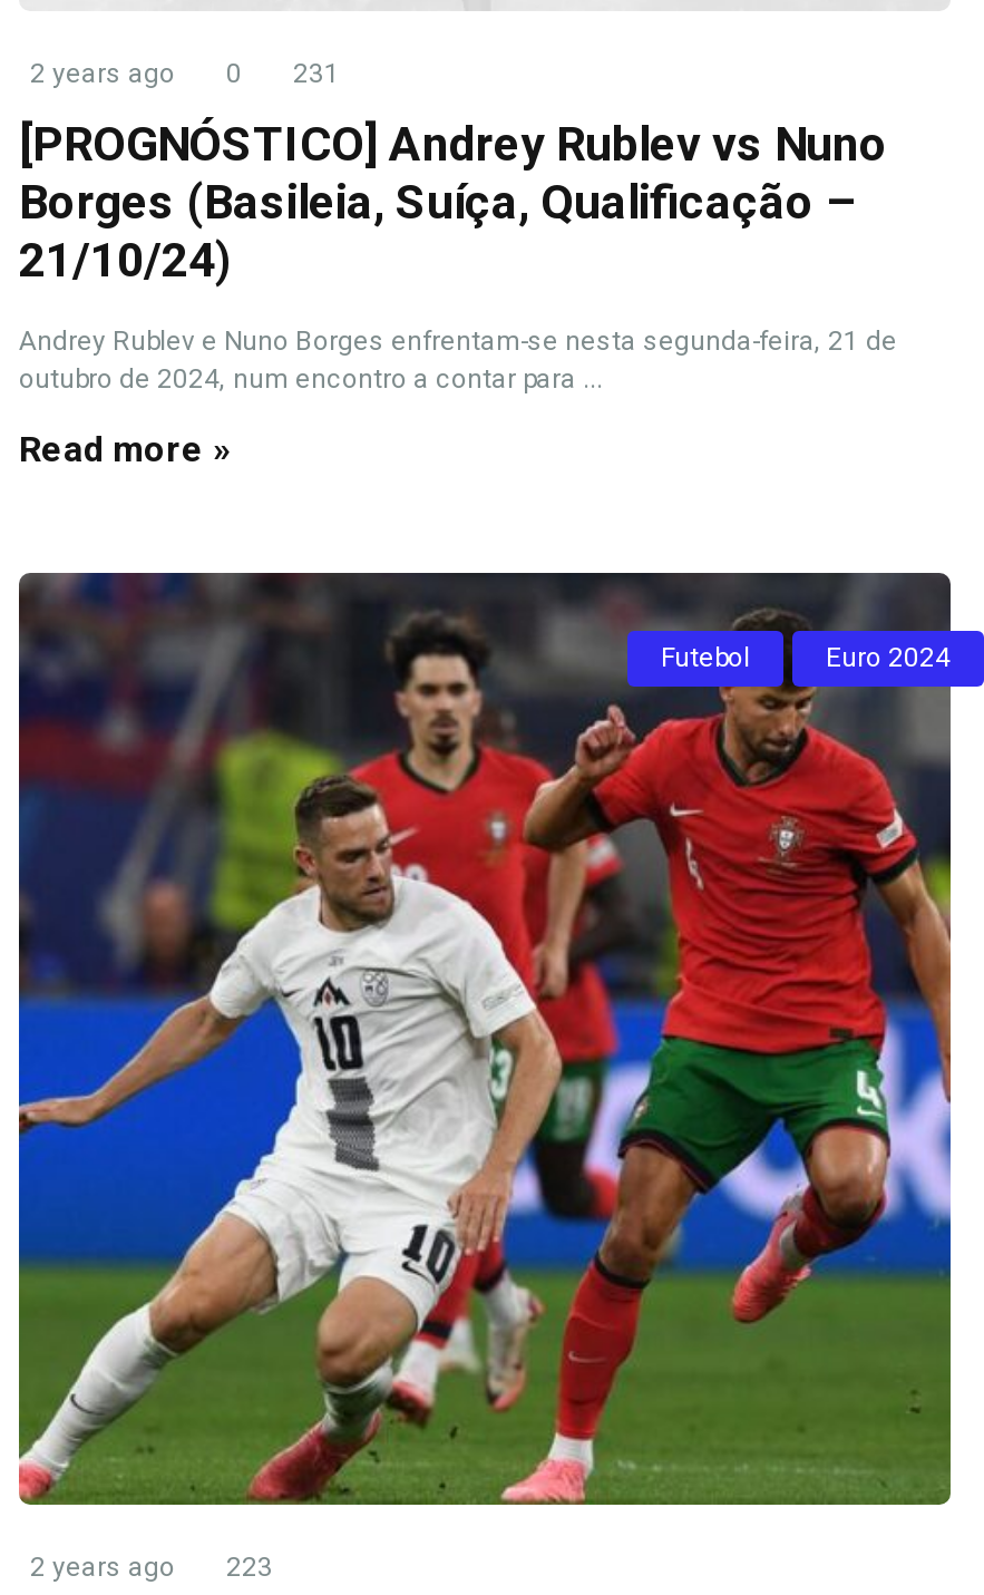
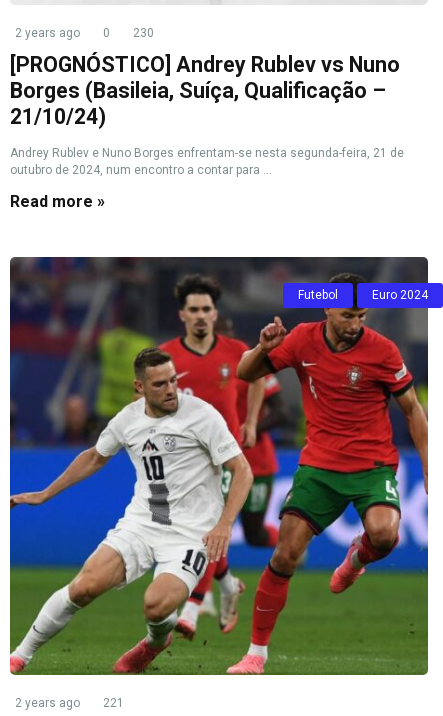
- 2 years ago 0 231
+ 2 years ago 0 230

- 2 years ago 223
+ 2 years ago 221
